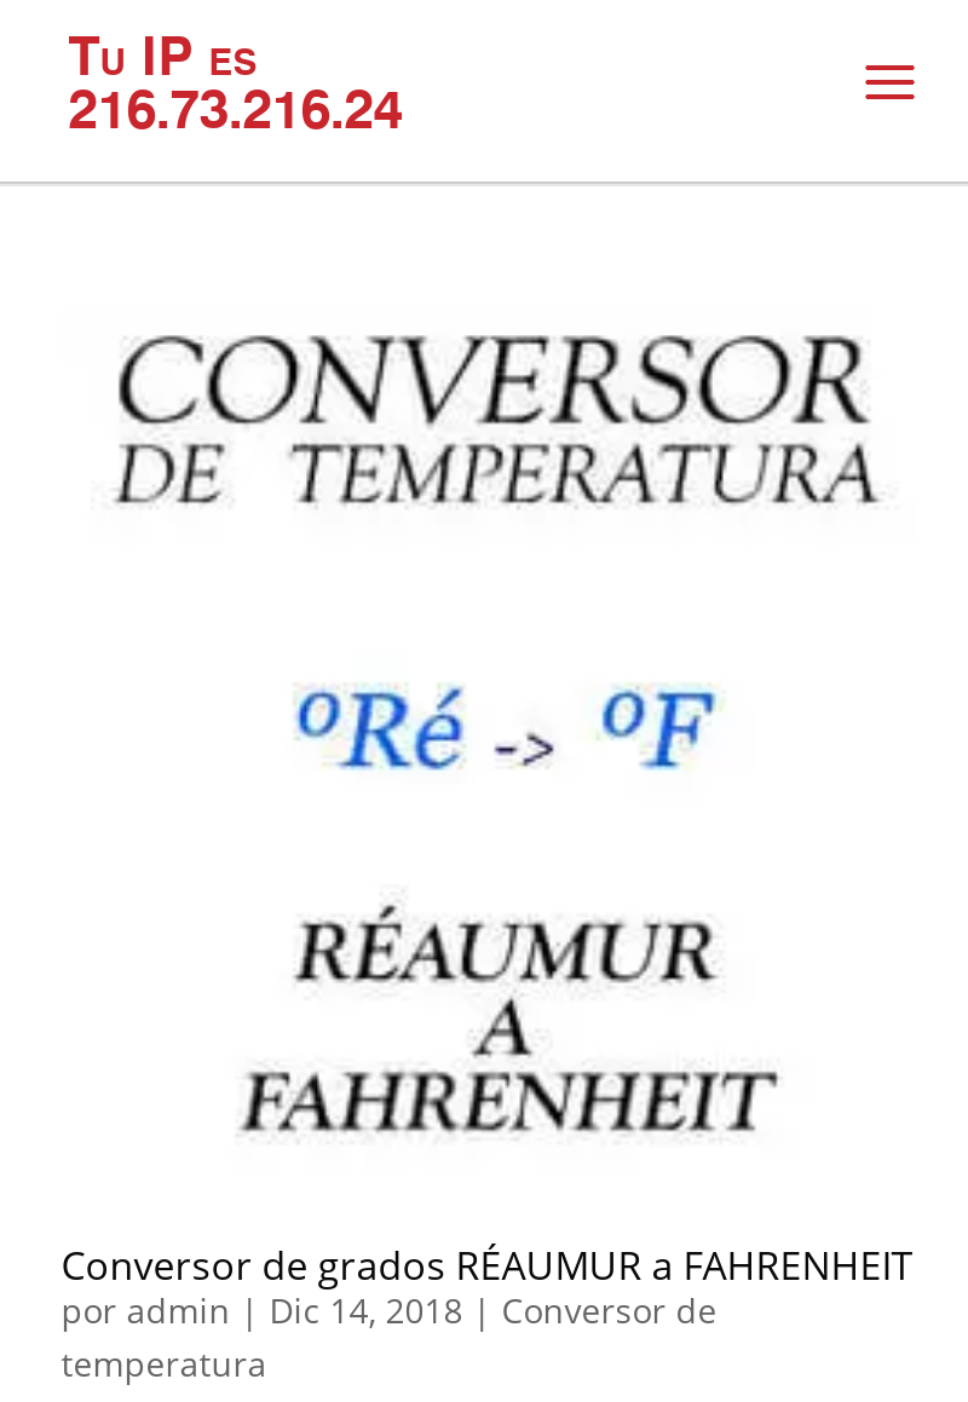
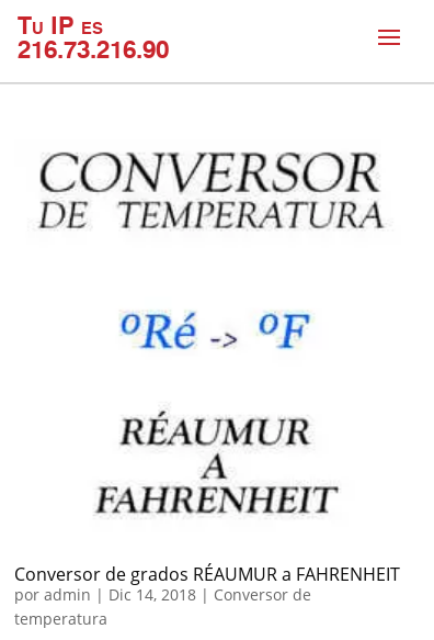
- 216.73.216.24
+ 216.73.216.90
